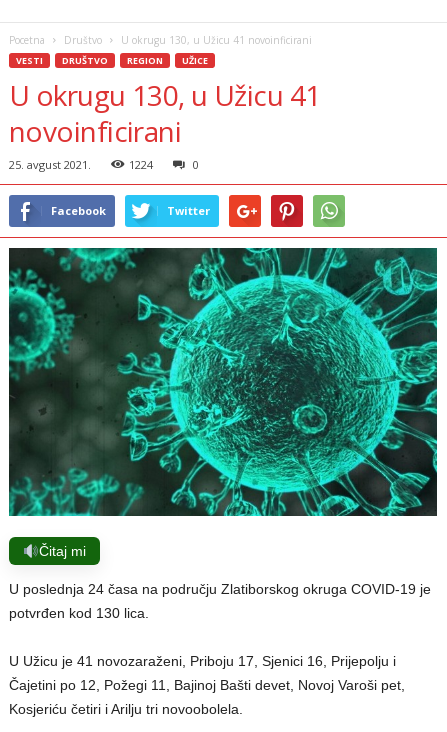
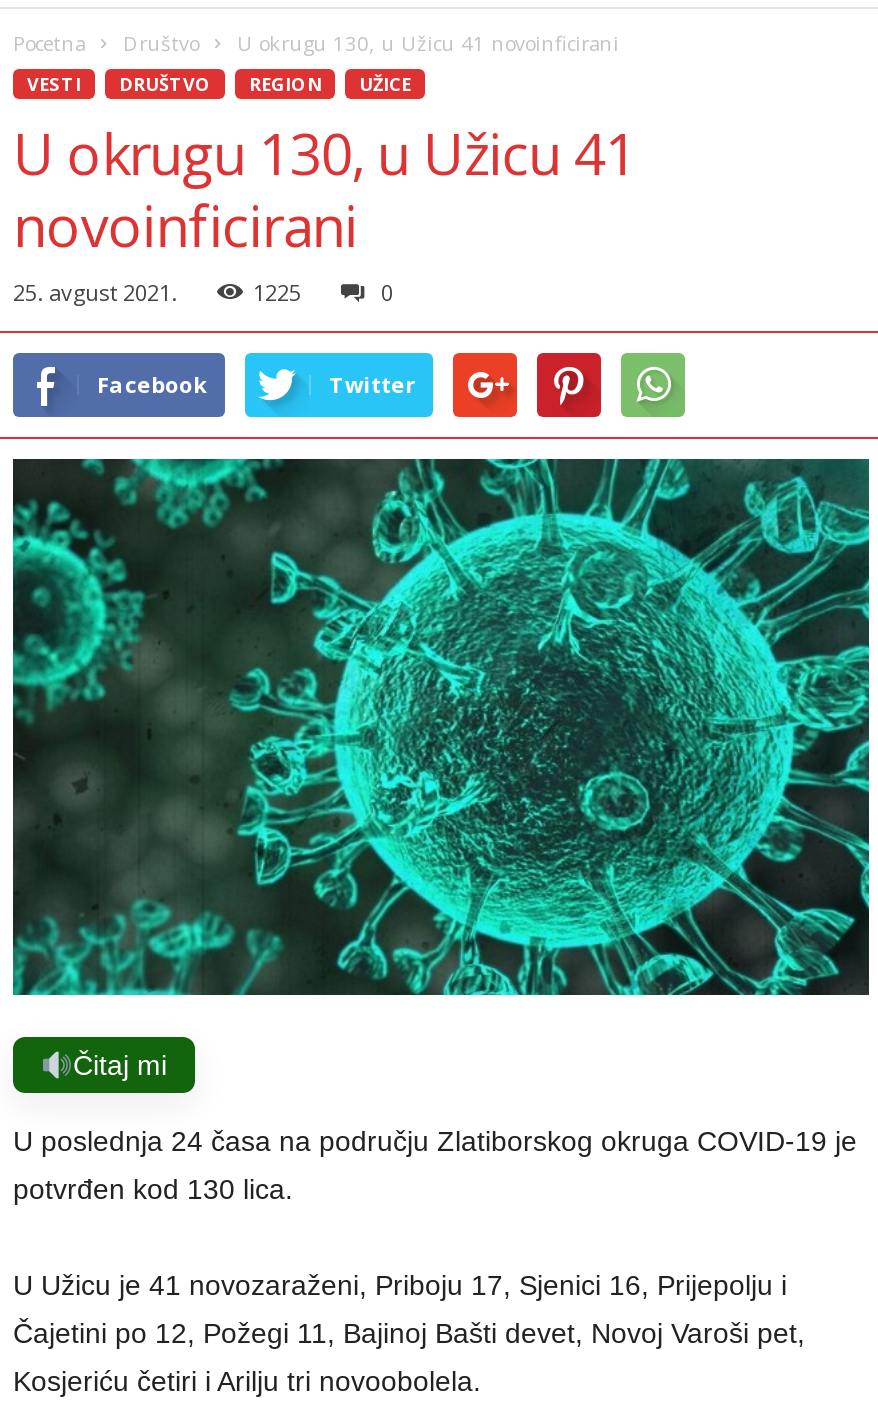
- 1224
+ 1225
